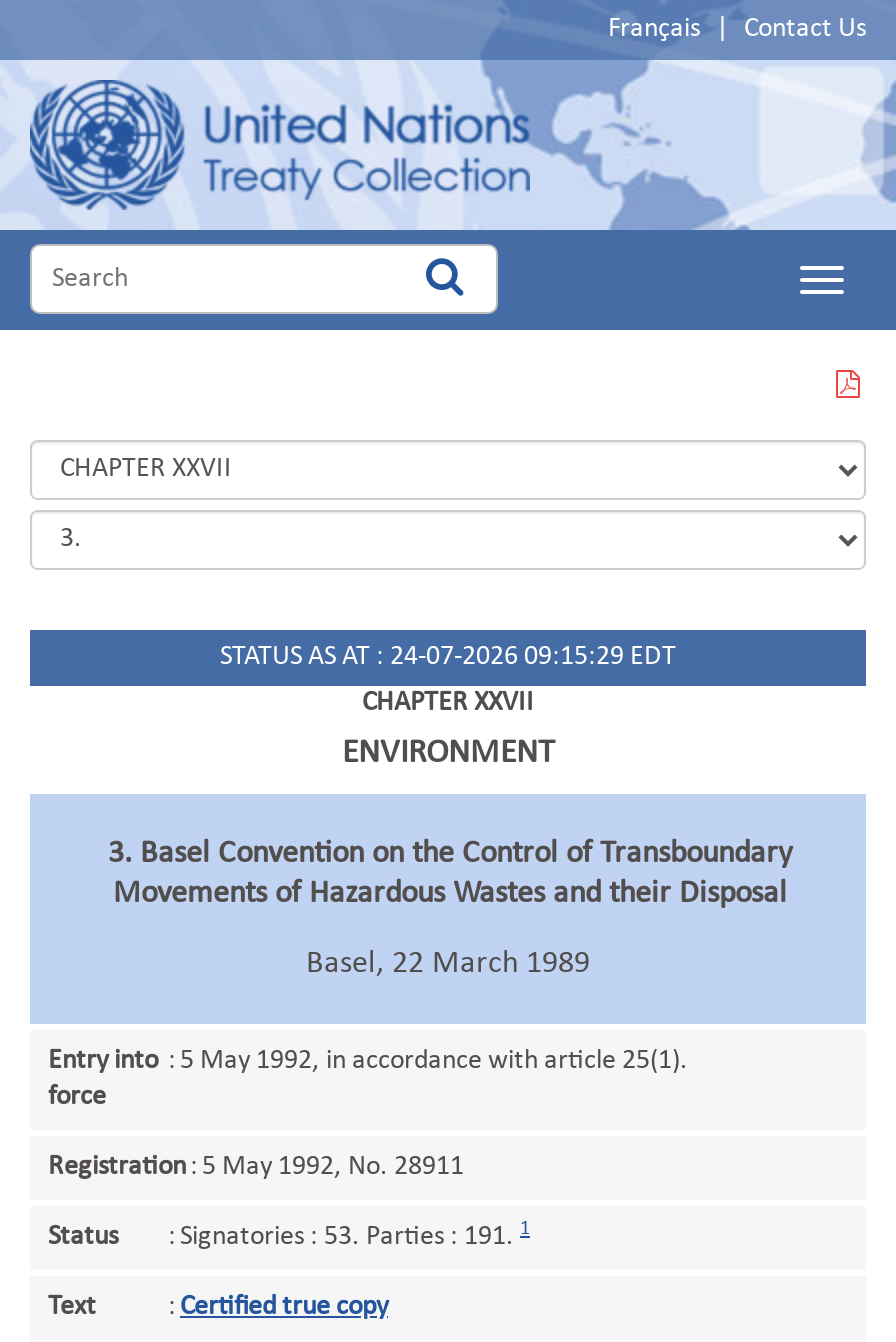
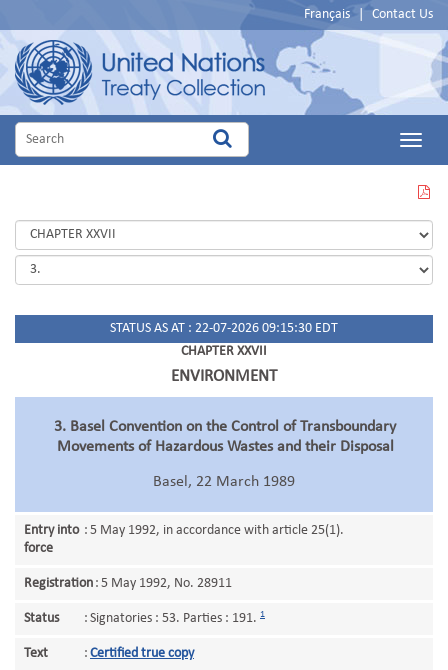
- STATUS AS AT : 24-07-2026 09:15:29 EDT
+ STATUS AS AT : 22-07-2026 09:15:30 EDT
